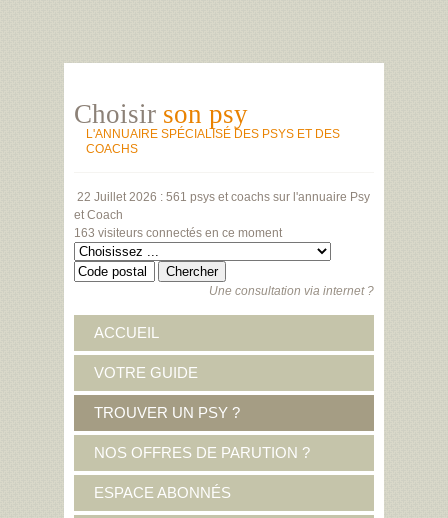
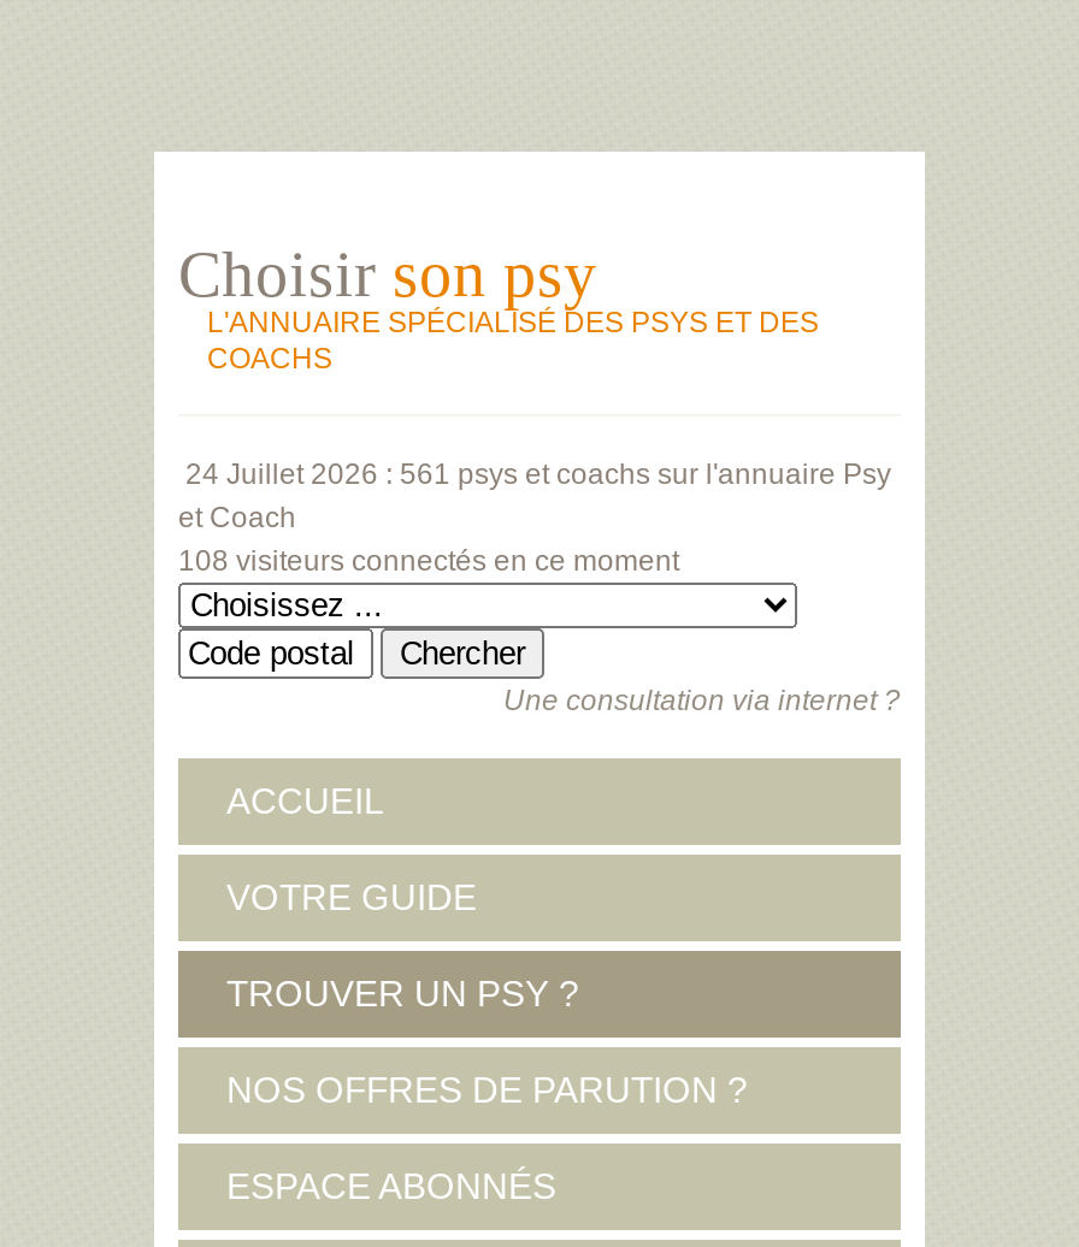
- 22 Juillet 2026 : 561 psys et coachs sur l'annuaire Psy
+ 24 Juillet 2026 : 561 psys et coachs sur l'annuaire Psy

- 163 visiteurs connectés en ce moment
+ 108 visiteurs connectés en ce moment
